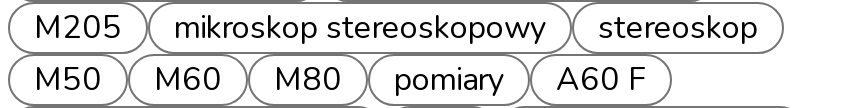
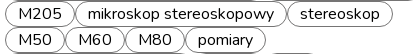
- A60 F
